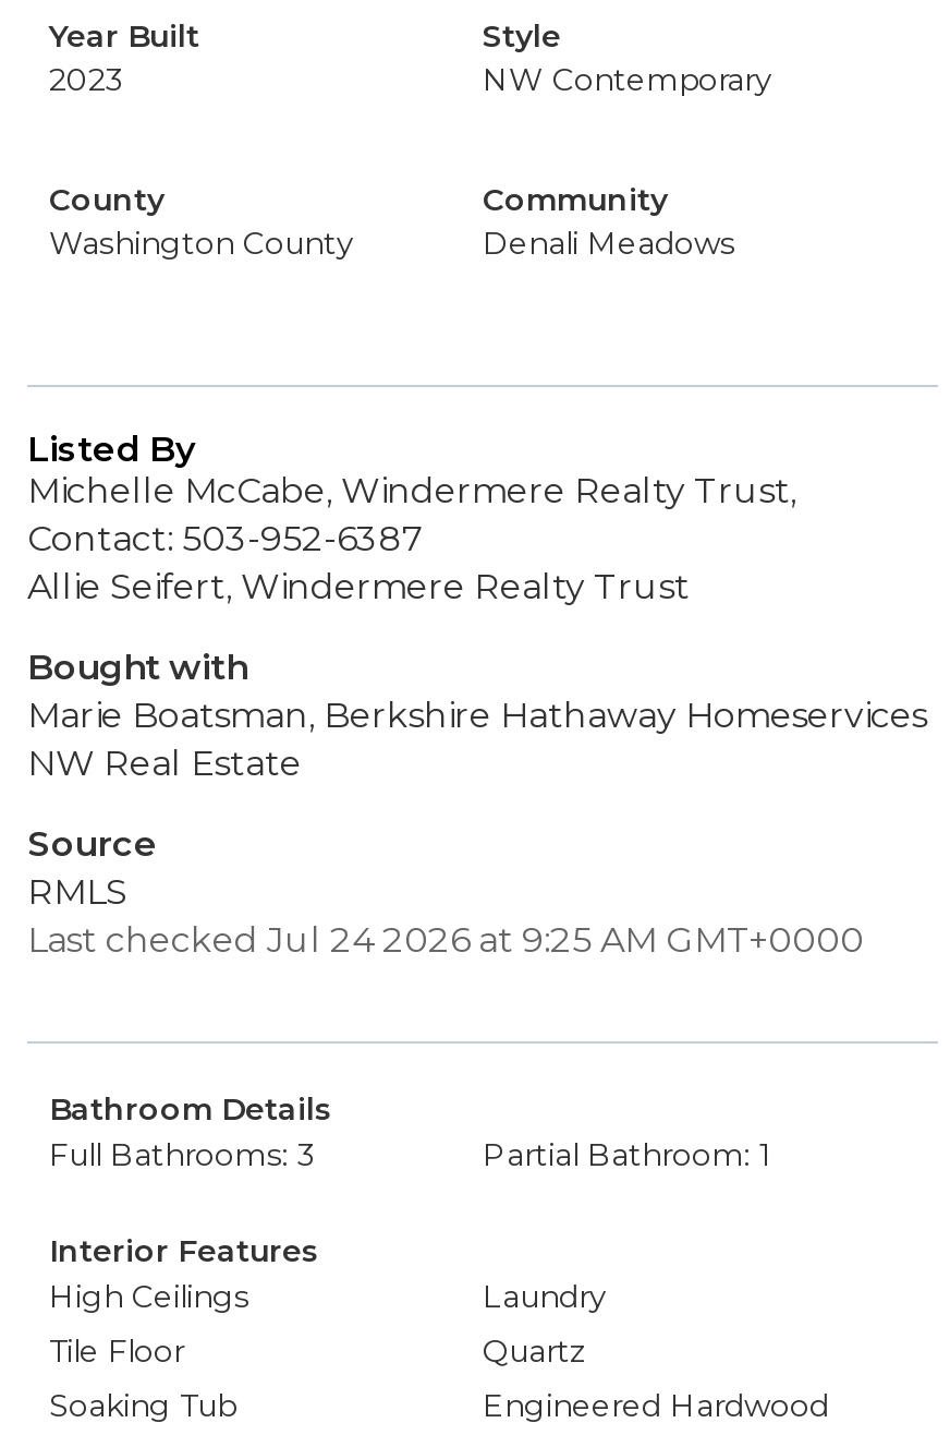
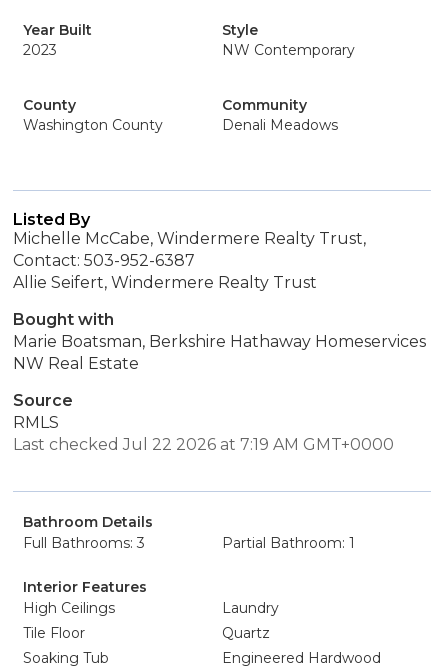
- Last checked Jul 24 2026 at 9:25 AM GMT+0000
+ Last checked Jul 22 2026 at 7:19 AM GMT+0000
